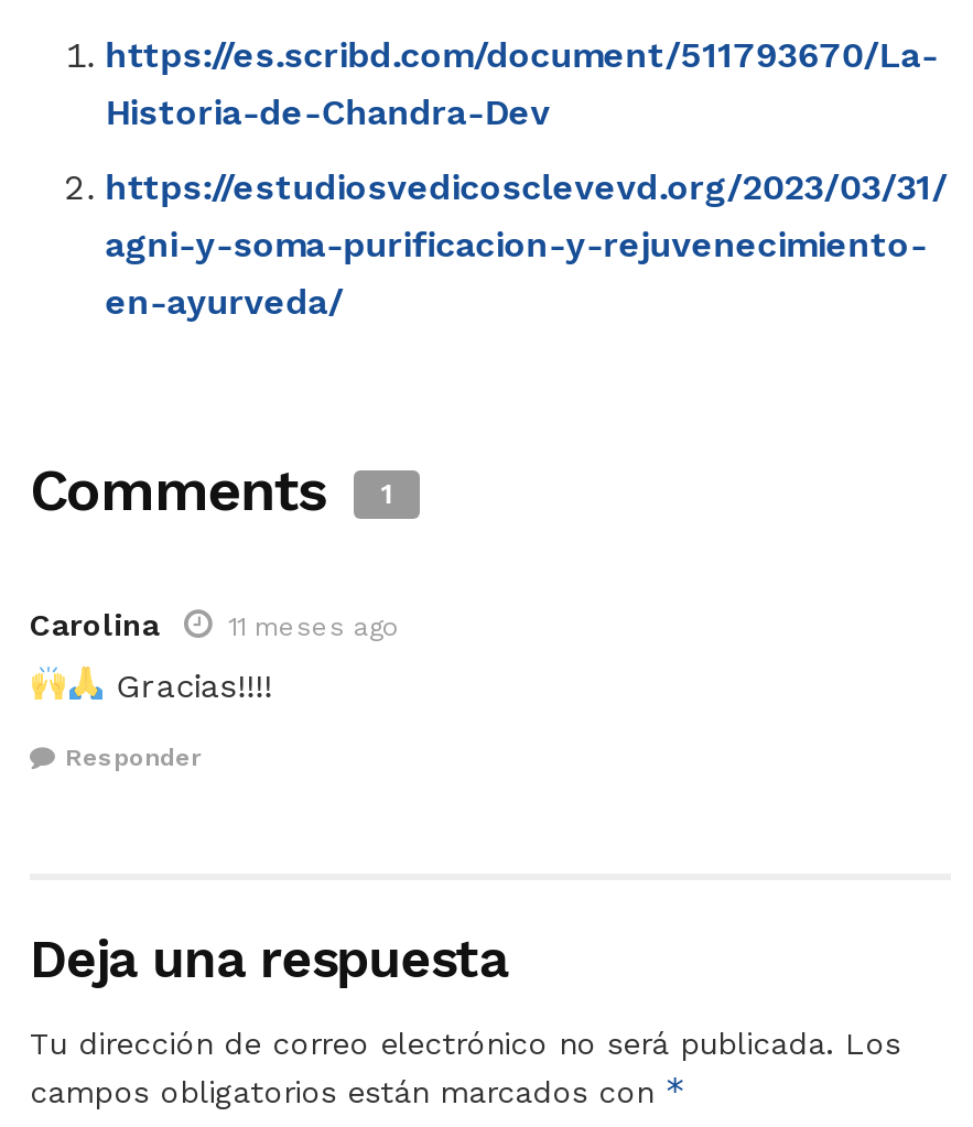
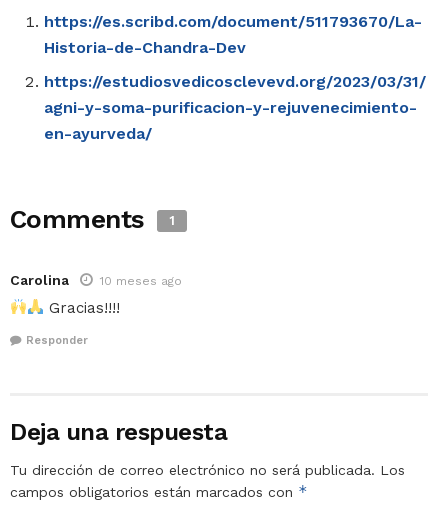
- 11 meses ago
+ 10 meses ago
